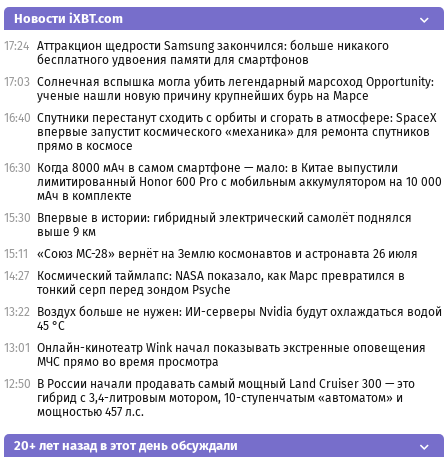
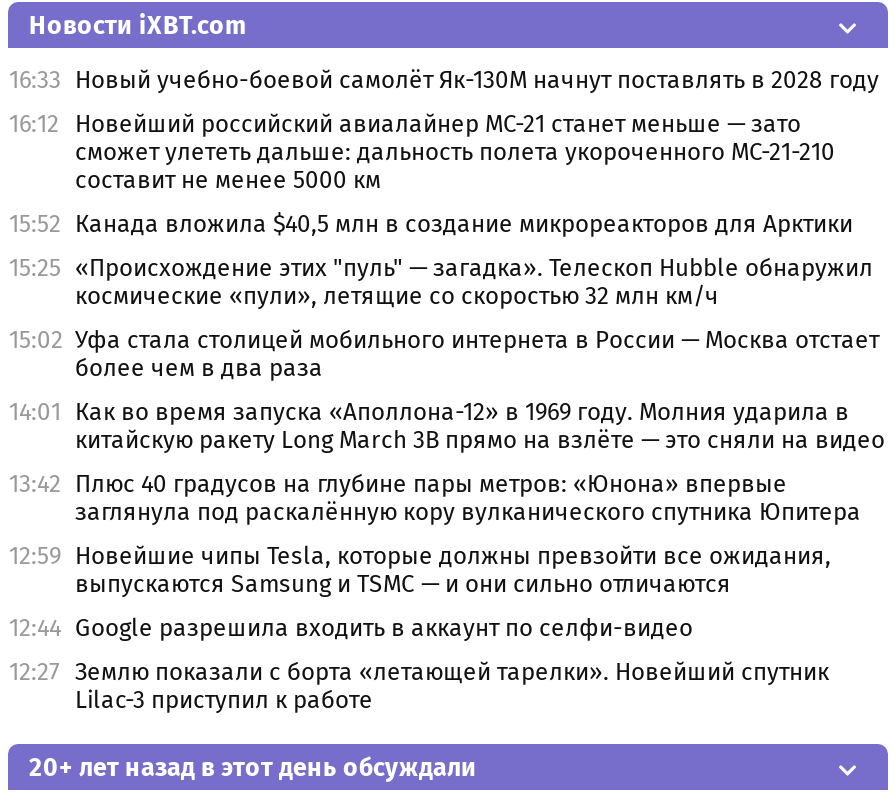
- 17:24 Аттракцион щедрости Samsung закончился: больше никакого
- бесплатного удвоения памяти для смартфонов
+ 16:33 Новый учебно-боевой самолёт Як-130М начнут поставлять в 2028 году

- 17:03 Солнечная вспышка могла убить легендарный марсоход Opportunity:
- ученые нашли новую причину крупнейших бурь на Марсе
+ 16:12 Новейший российский авиалайнер МС-21 станет меньше — зато
+ сможет улететь дальше: дальность полета укороченного МС-21-210
+ составит не менее 5000 км

- 16:40 Спутники перестанут сходить с орбиты и сгорать в атмосфере: SpaceX
- впервые запустит космического «механика» для ремонта спутников
- прямо в космосе
+ 15:52 Канада вложила $40,5 млн в создание микрореакторов для Арктики

- 16:30 Когда 8000 мАч в самом смартфоне — мало: в Китае выпустили
- лимитированный Honor 600 Pro с мобильным аккумулятором на 10 000
- мАч в комплекте
+ 15:25 «Происхождение этих "пуль" — загадка». Телескоп Hubble обнаружил
+ космические «пули», летящие со скоростью 32 млн км/ч

- 15:30 Впервые в истории: гибридный электрический самолёт поднялся
- выше 9 км
+ 15:02 Уфа стала столицей мобильного интернета в России — Москва отстает
+ более чем в два раза

- 15:11
- «Союз МС-28» вернёт на Землю космонавтов и астронавта 26 июля
+ 14:01 Как во время запуска «Аполлона-12» в 1969 году. Молния ударила в
+ китайскую ракету Long March 3B прямо на взлёте — это сняли на видео

- 14:27 Космический таймлапс: NASA показало, как Марс превратился в
- тонкий серп перед зондом Psyche
+ 13:42 Плюс 40 градусов на глубине пары метров: «Юнона» впервые
+ заглянула под раскалённую кору вулканического спутника Юпитера

- 13:22 Воздух больше не нужен: ИИ-серверы Nvidia будут охлаждаться водой
- 45 °C
+ 12:59 Новейшие чипы Tesla, которые должны превзойти все ожидания,
+ выпускаются Samsung и TSMC — и они сильно отличаются

- 13:01 Онлайн-кинотеатр Wink начал показывать экстренные оповещения
- МЧС прямо во время просмотра
+ 12:44 Google разрешила входить в аккаунт по селфи-видео

- 12:50 В России начали продавать самый мощный Land Cruiser 300 — это
- гибрид с 3,4-литровым мотором, 10-ступенчатым «автоматом» и
- мощностью 457 л.с.
+ 12:27 Землю показали с борта «летающей тарелки». Новейший спутник
+ Lilac-3 приступил к работе
